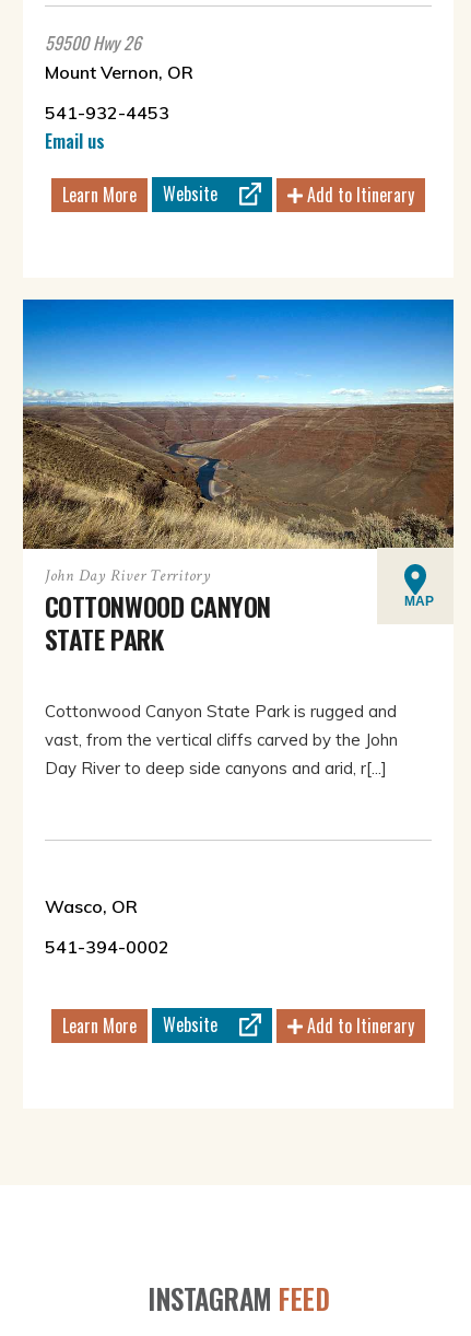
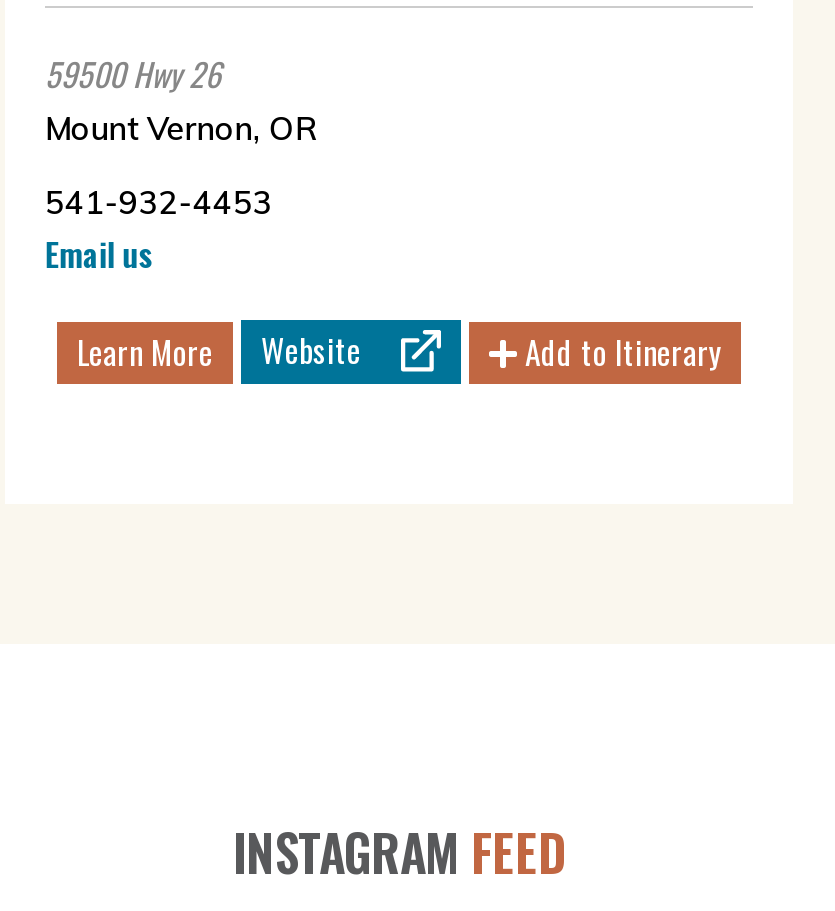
- [image]
- John Day River Territory
- COTTONWOOD CANYON
- STATE PARK

- MAP

- Cottonwood Canyon State Park is rugged and
- vast, from the vertical cliffs carved by the John
- Day River to deep side canyons and arid, r[...]

- Wasco, OR
- 541-394-0002
- Learn More
- Website
- Add to Itinerary
